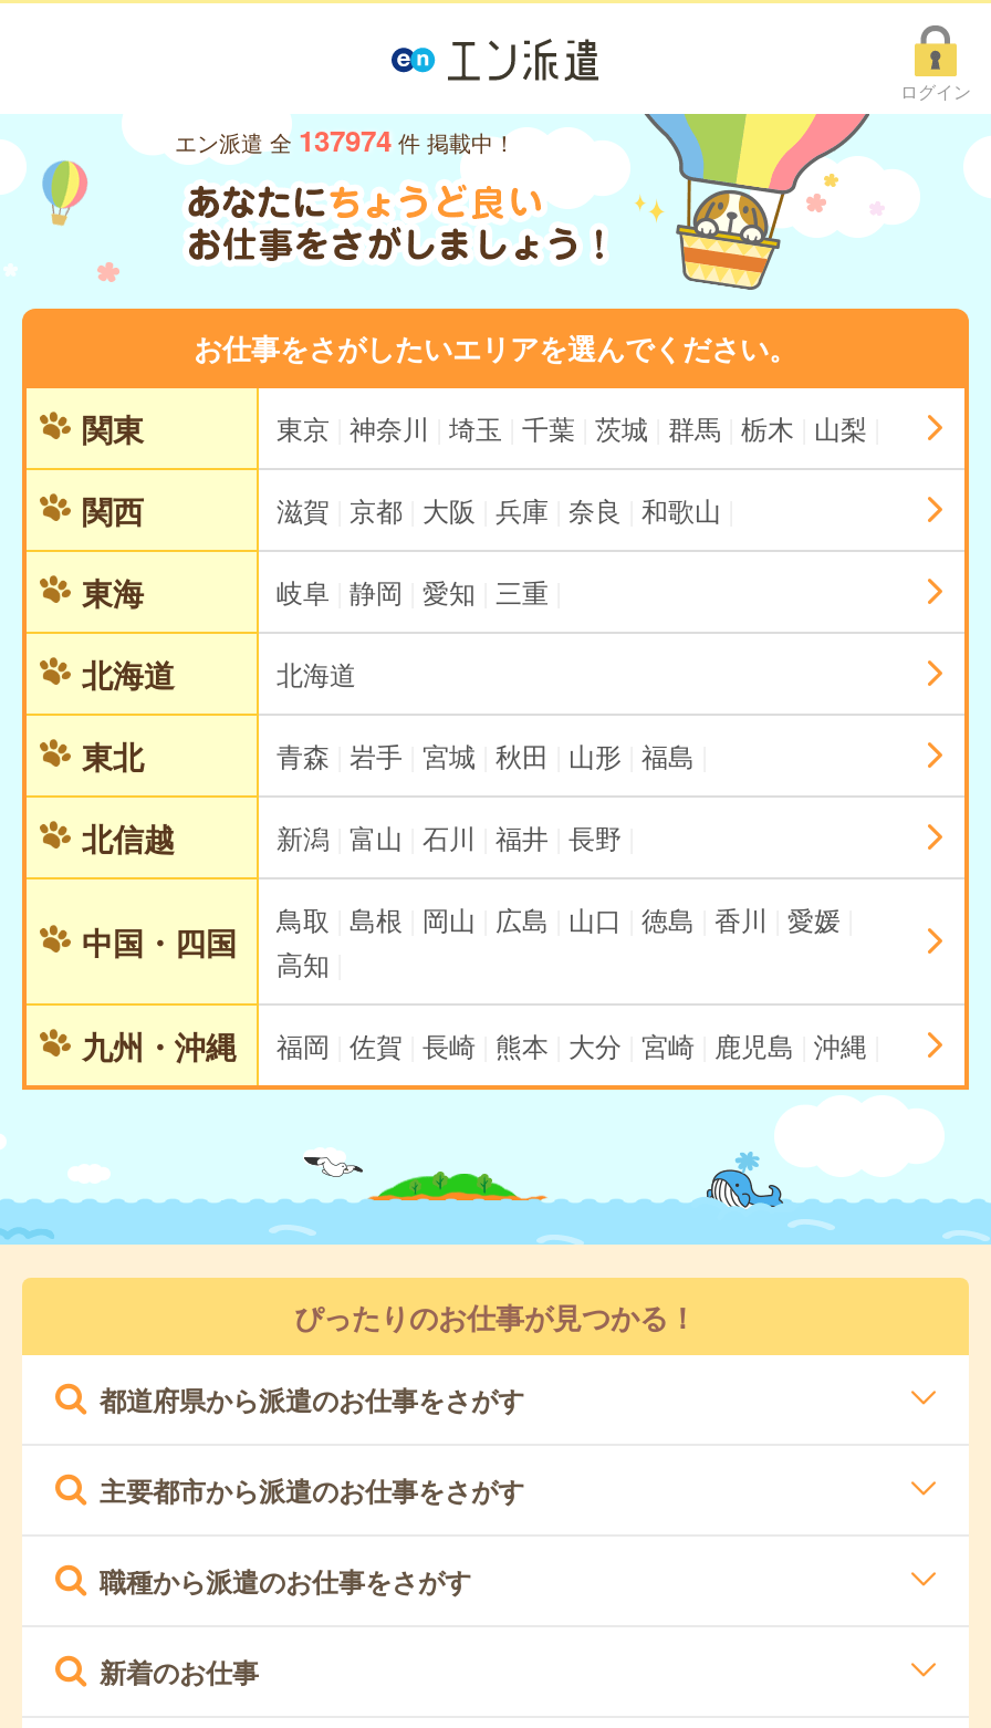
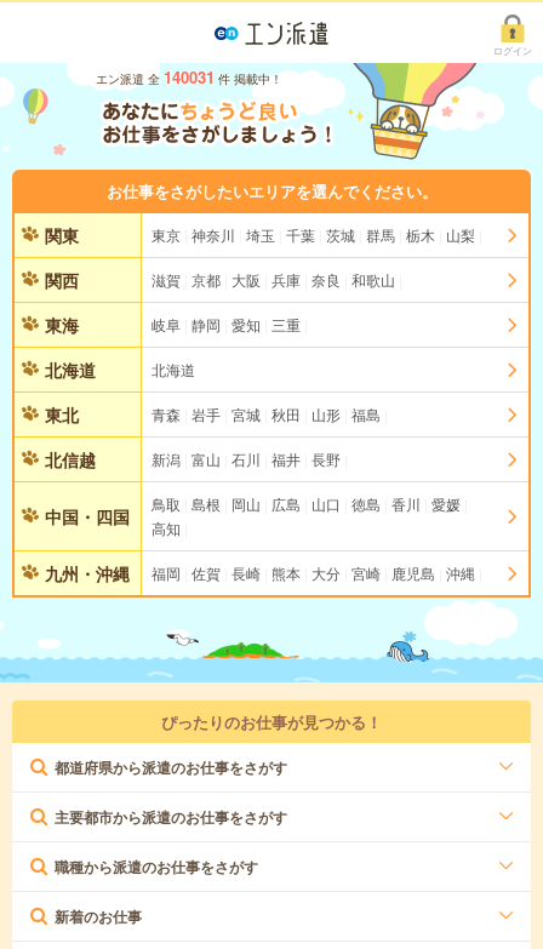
- エン派遣 全 137974 件 掲載中！
+ エン派遣 全 140031 件 掲載中！
